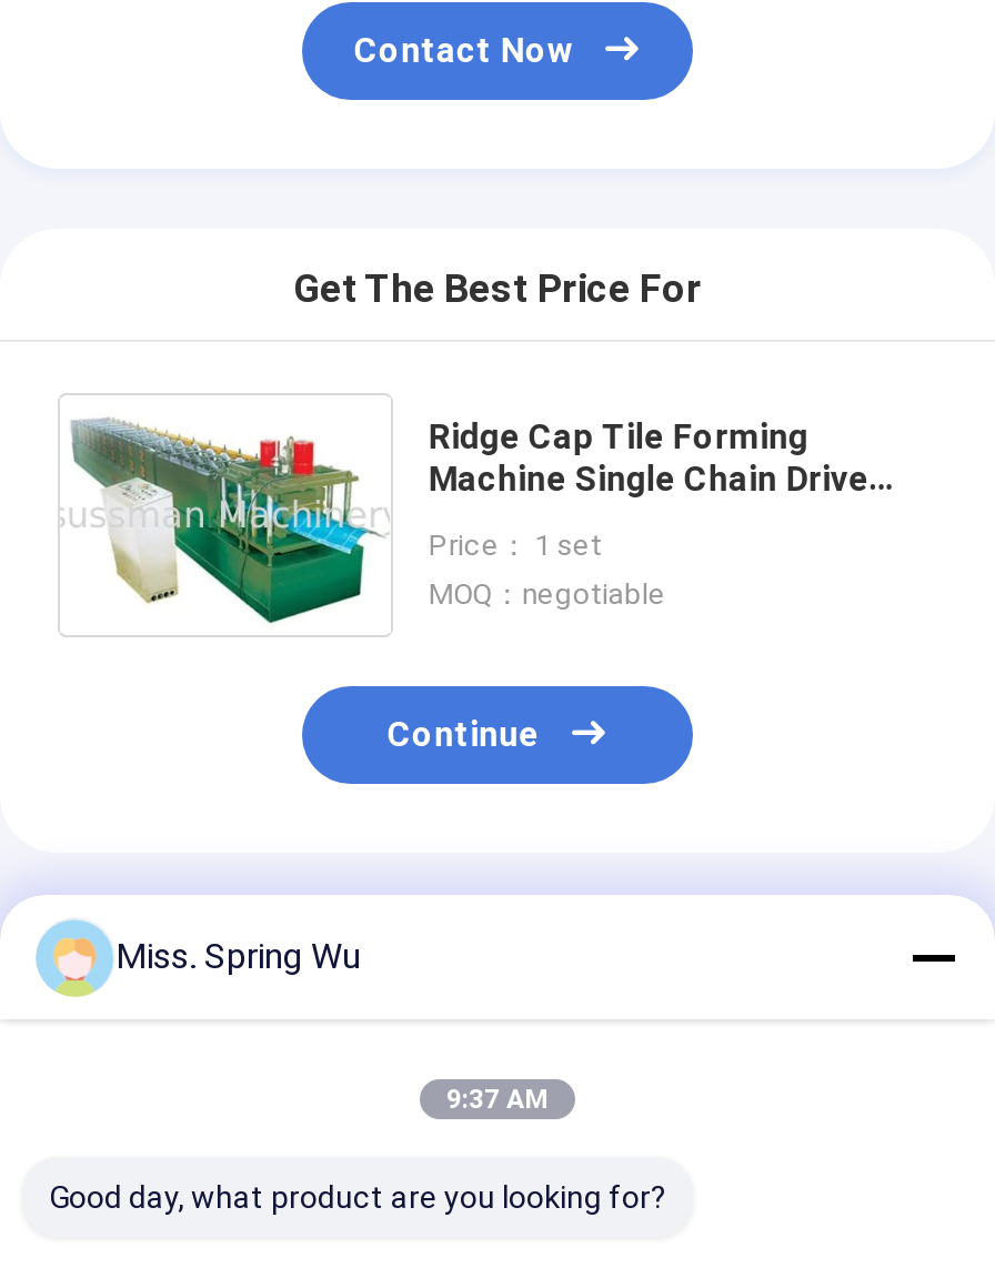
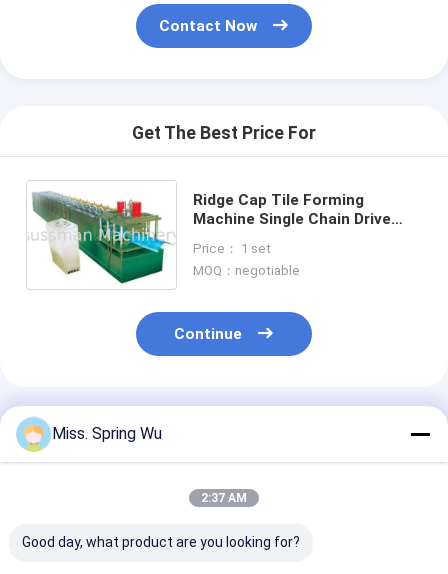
- 9:37 AM
+ 2:37 AM
